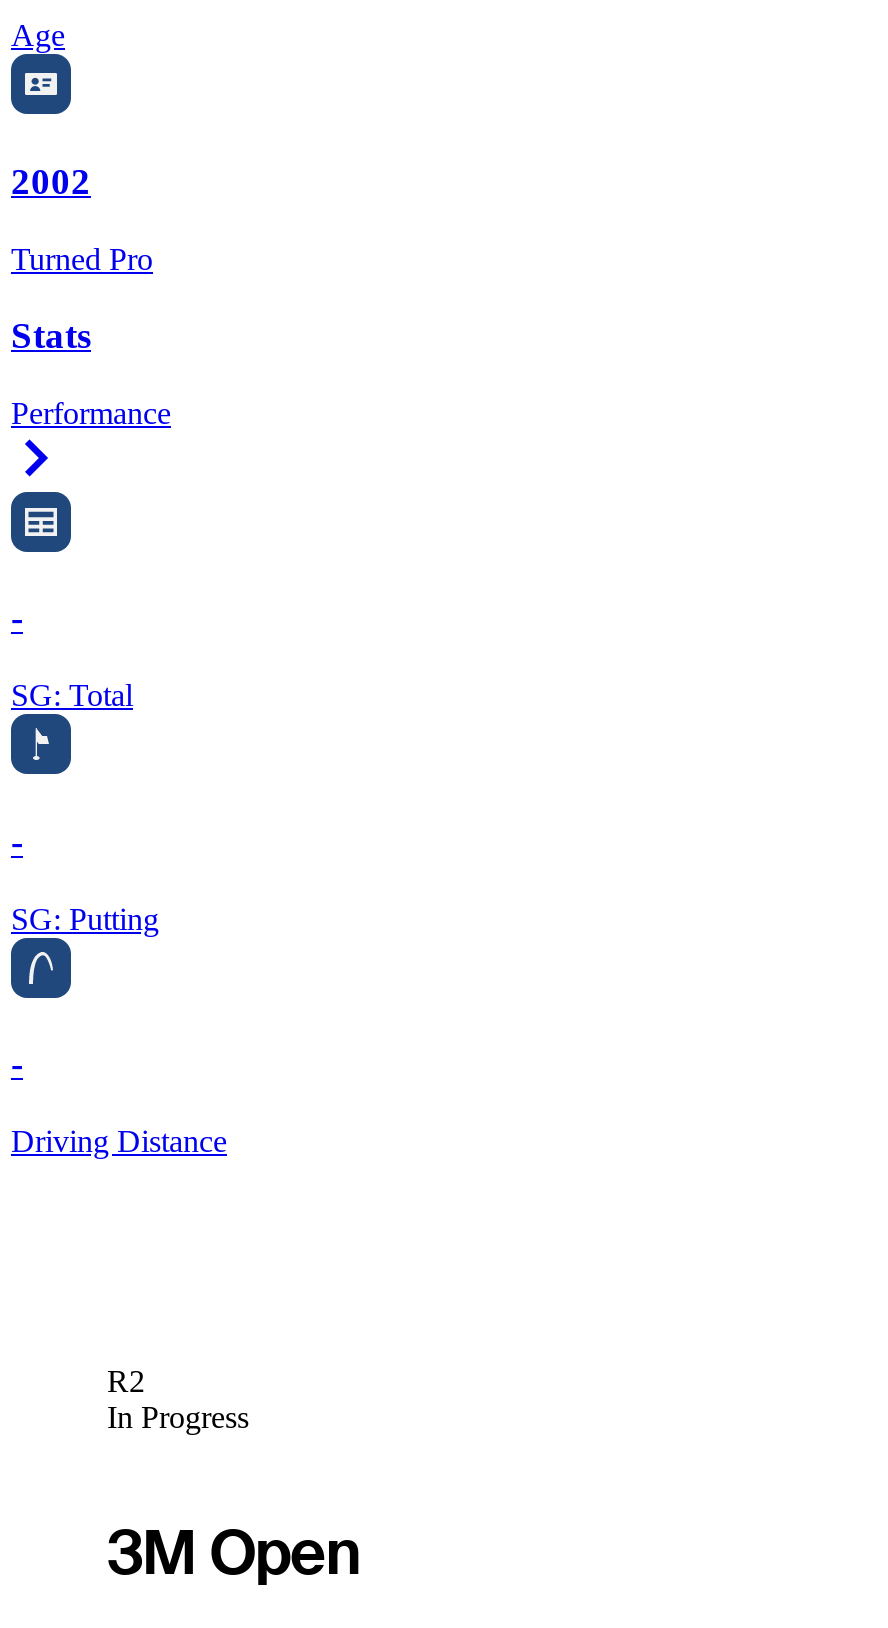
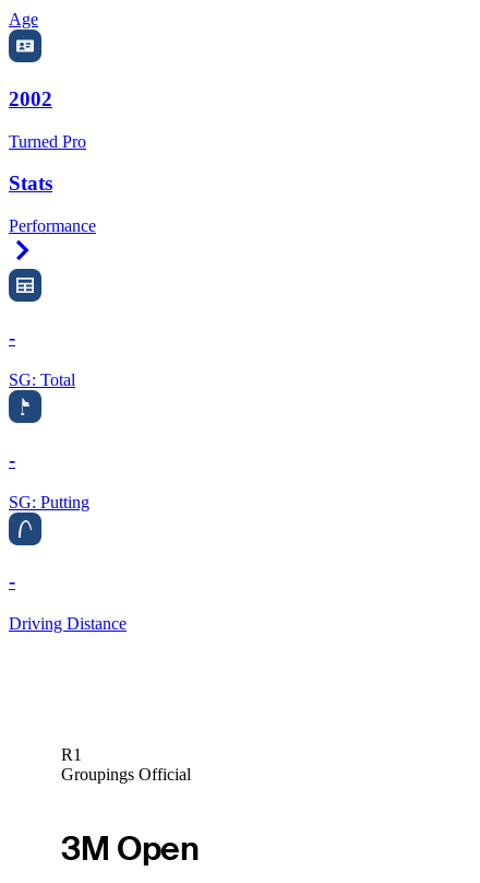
- R2
- In Progress
+ R1
+ Groupings Official
